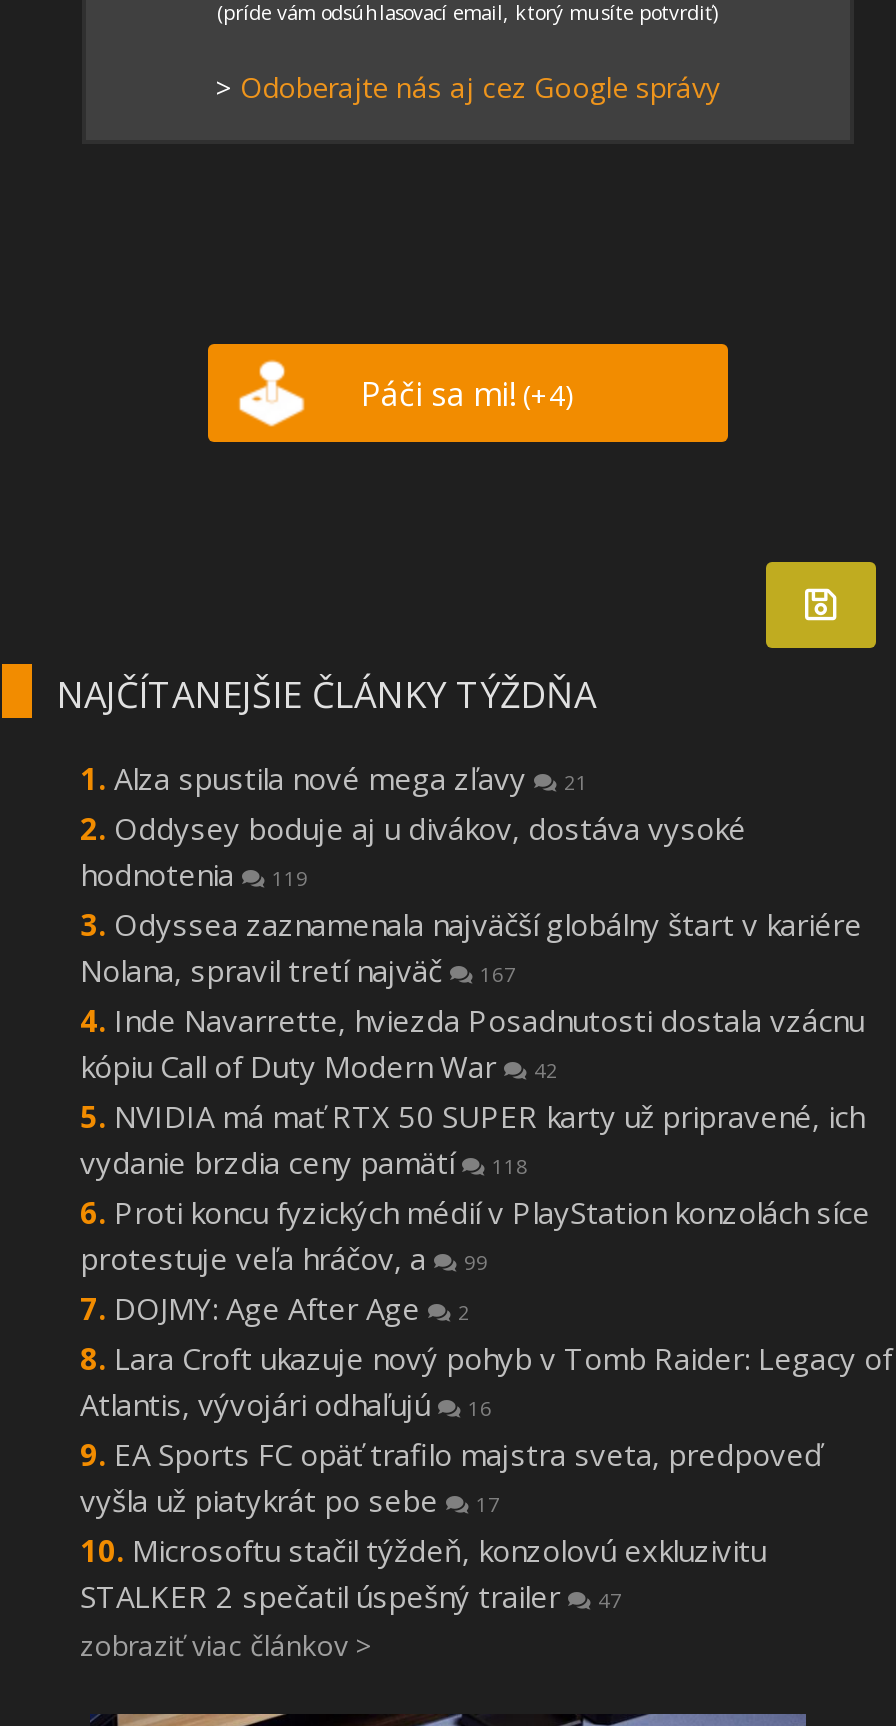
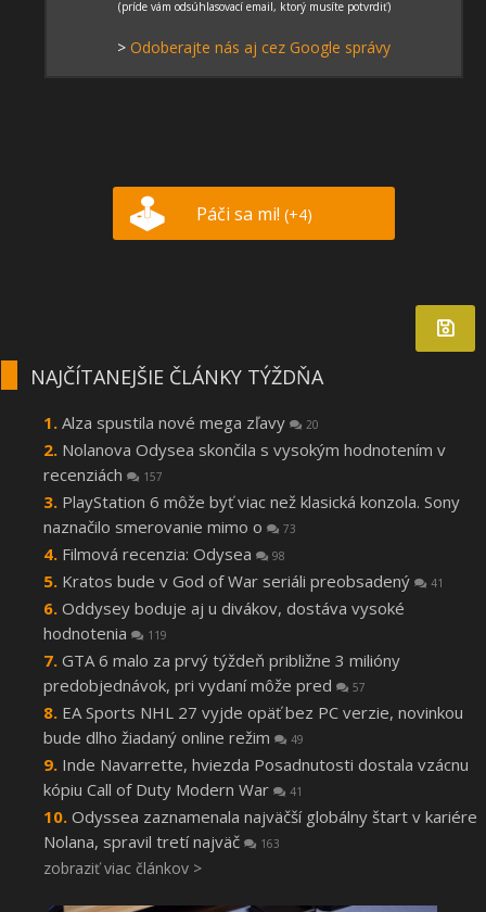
- 21
+ 20
+ Nolanova Odysea skončila s vysokým hodnotením v
+ recenziách
+ 157
+ PlayStation 6 môže byť viac než klasická konzola. Sony
+ naznačilo smerovanie mimo o
+ 73
+ Filmová recenzia: Odysea
+ 98
+ Kratos bude v God of War seriáli preobsadený
+ 41

moved down: Oddysey boduje aj u divákov, dostáva vysoké | hodnotenia | 119

moved down: Odyssea zaznamenala najväčší globálny štart v kariére | Nolana, spravil tretí najväč

- 167
+ GTA 6 malo za prvý týždeň približne 3 milióny
+ predobjednávok, pri vydaní môže pred
+ 57
+ EA Sports NHL 27 vyjde opäť bez PC verzie, novinkou
+ bude dlho žiadaný online režim
+ 49

moved down: Inde Navarrette, hviezda Posadnutosti dostala vzácnu | kópiu Call of Duty Modern War

- 42
- NVIDIA má mať RTX 50 SUPER karty už pripravené, ich
- vydanie brzdia ceny pamätí
- 118
- Proti koncu fyzických médií v PlayStation konzolách síce
- protestuje veľa hráčov, a
- 99
- DOJMY: Age After Age
- 2
- Lara Croft ukazuje nový pohyb v Tomb Raider: Legacy of
- Atlantis, vývojári odhaľujú
- 16
- EA Sports FC opäť trafilo majstra sveta, predpoveď
- vyšla už piatykrát po sebe
- 17
- Microsoftu stačil týždeň, konzolovú exkluzivitu
- STALKER 2 spečatil úspešný trailer
- 47
+ 41
+ 163
